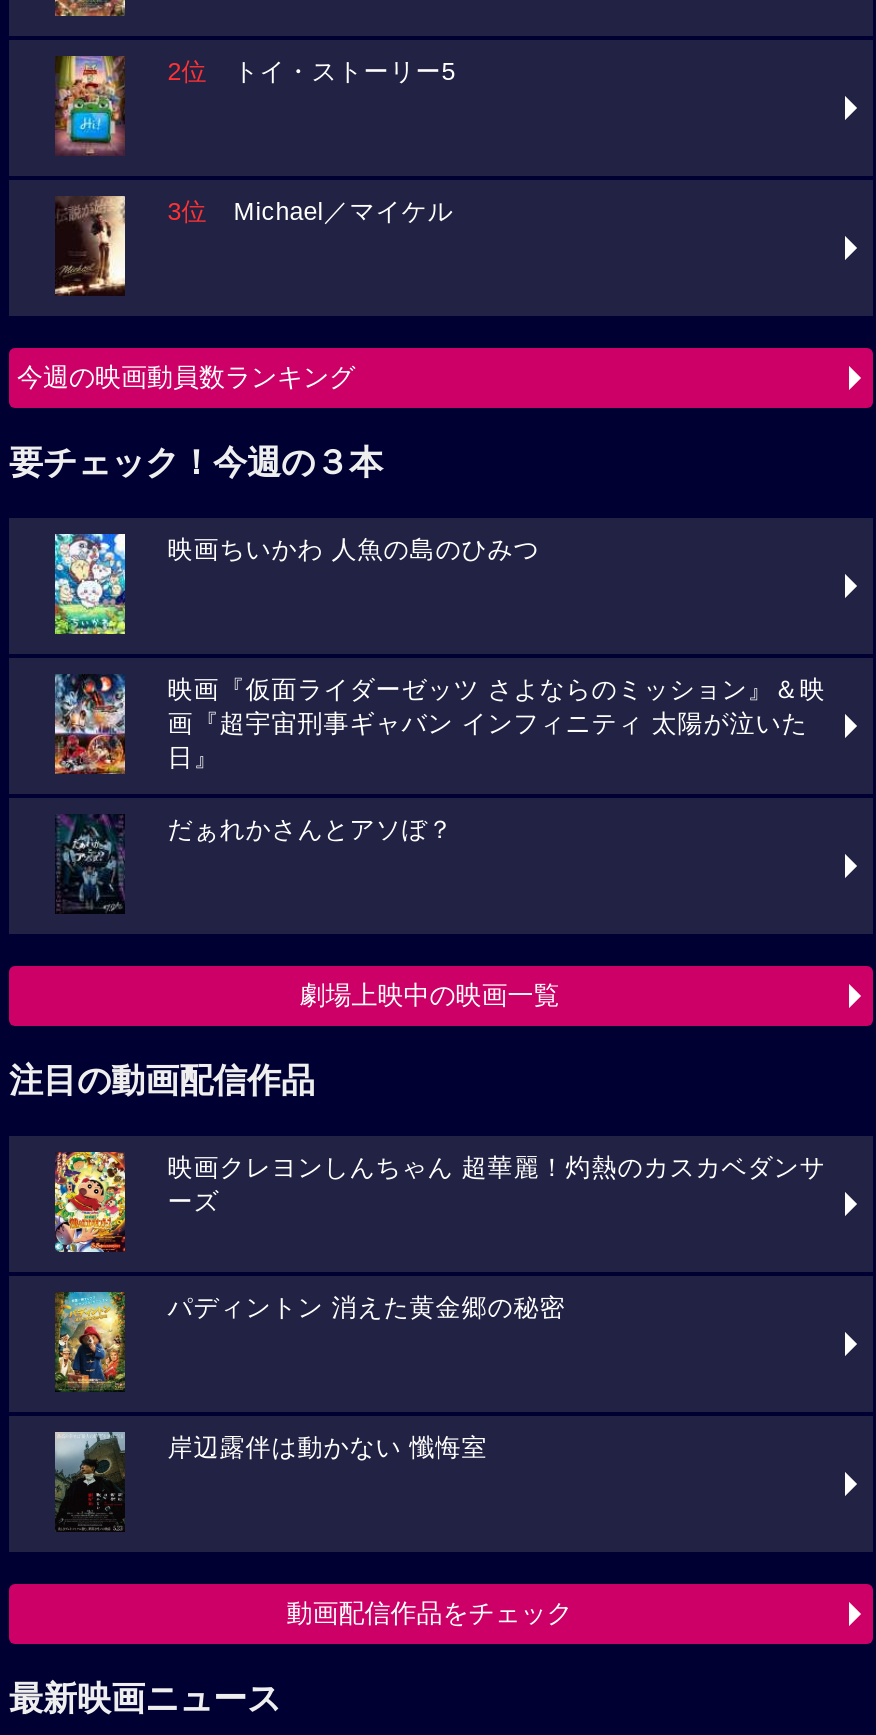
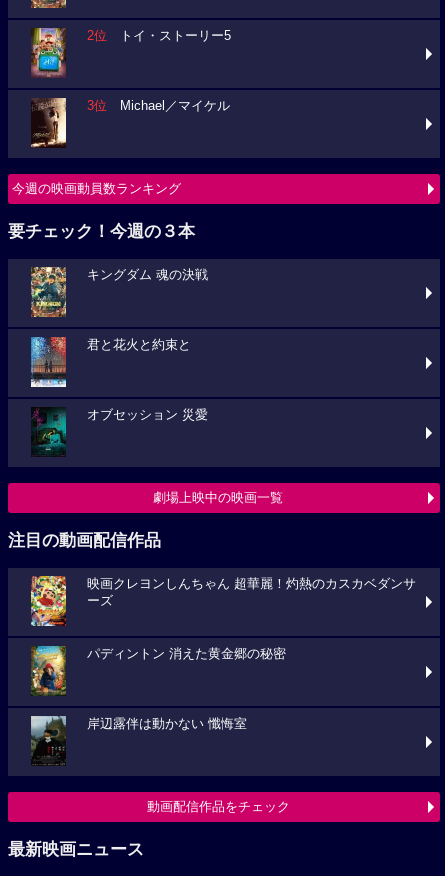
- [image]
- 映画ちいかわ 人魚の島のひみつ
+ [image]
+ キングダム 魂の決戦

- [image]
- 映画『仮面ライダーゼッツ さよならのミッション』＆映
- 画『超宇宙刑事ギャバン インフィニティ 太陽が泣いた
- 日』
+ [image]
+ 君と花火と約束と

- [image]
- だぁれかさんとアソぼ？
+ [image]
+ オブセッション 災愛
